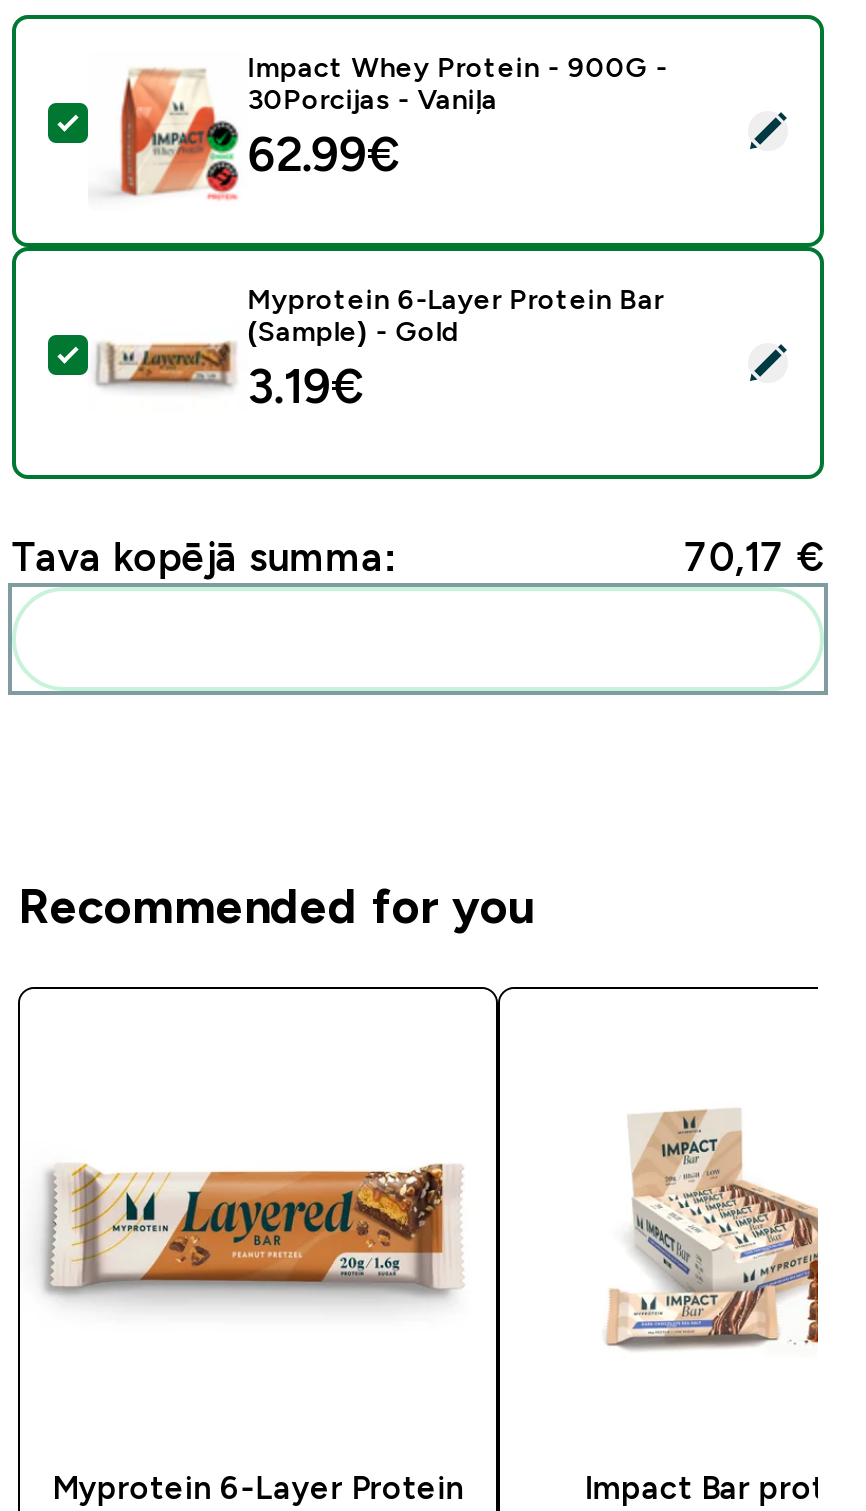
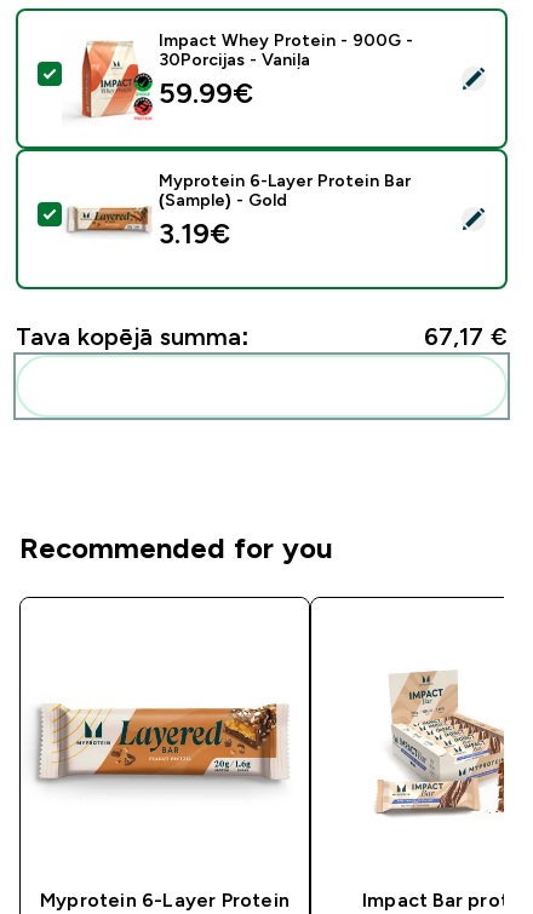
- 62.99€
+ 59.99€

- 70,17 €
+ 67,17 €
